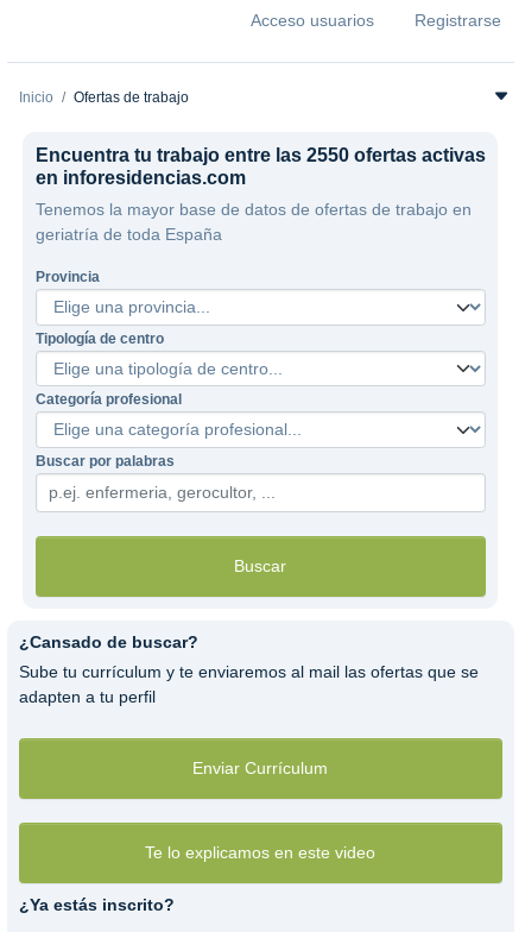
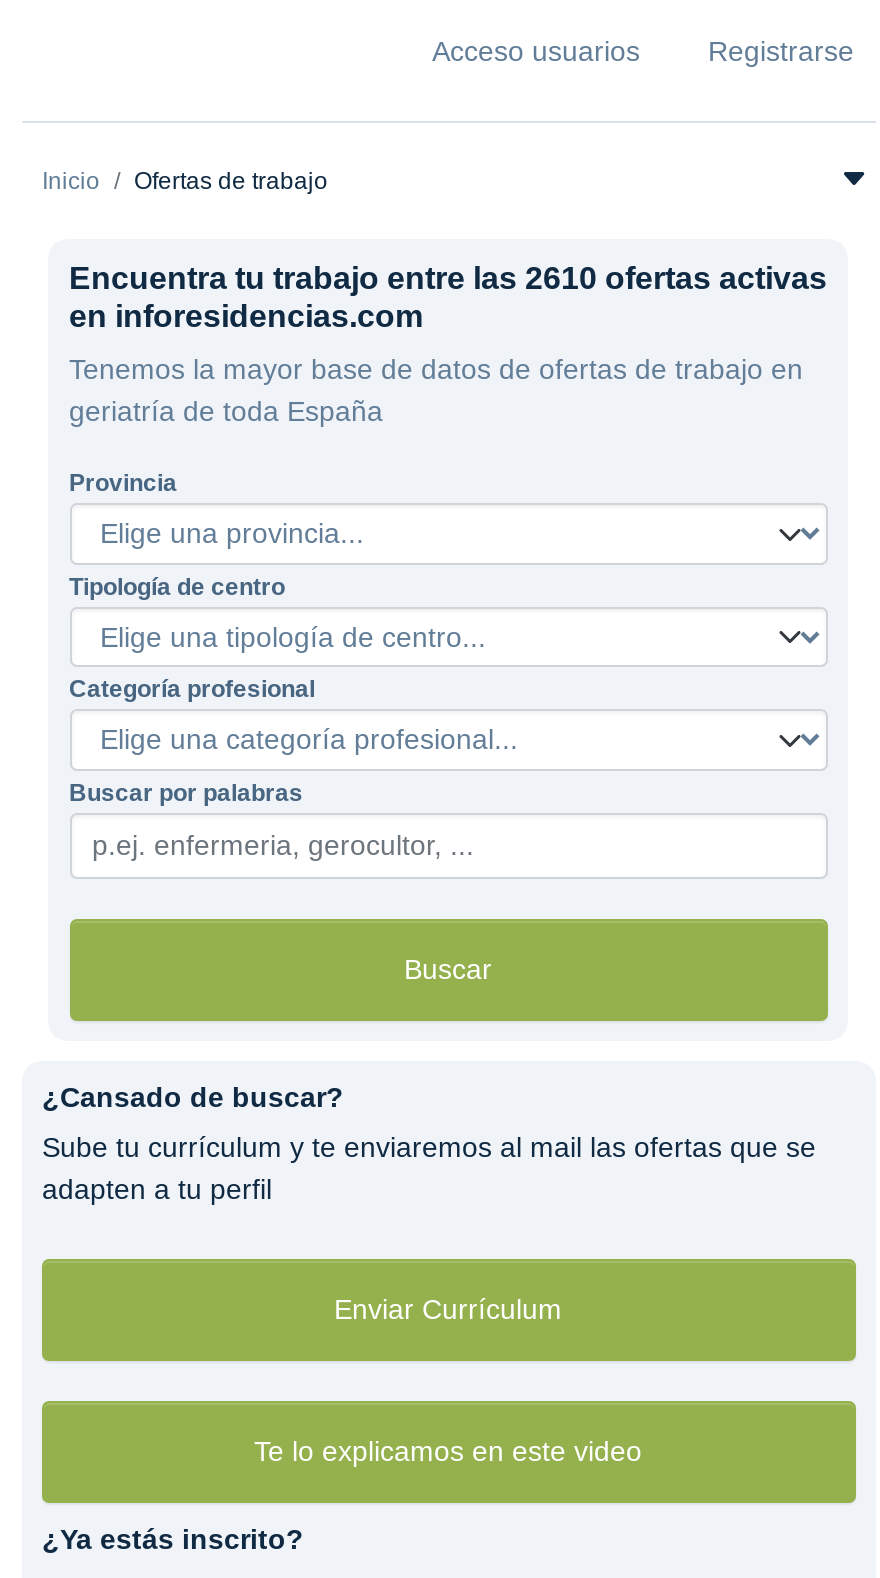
- Encuentra tu trabajo entre las 2550 ofertas activas
+ Encuentra tu trabajo entre las 2610 ofertas activas
